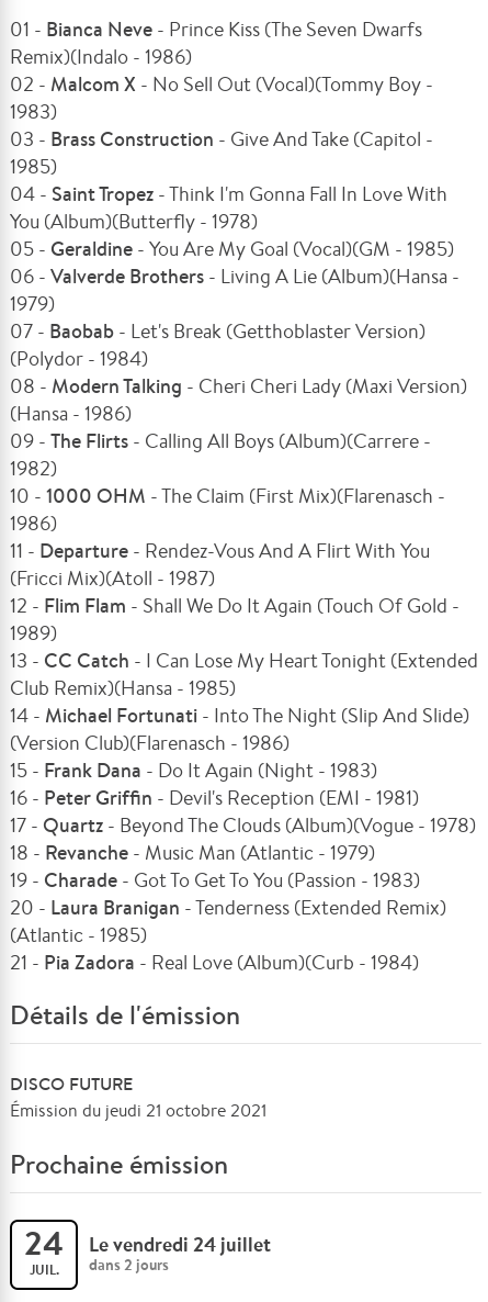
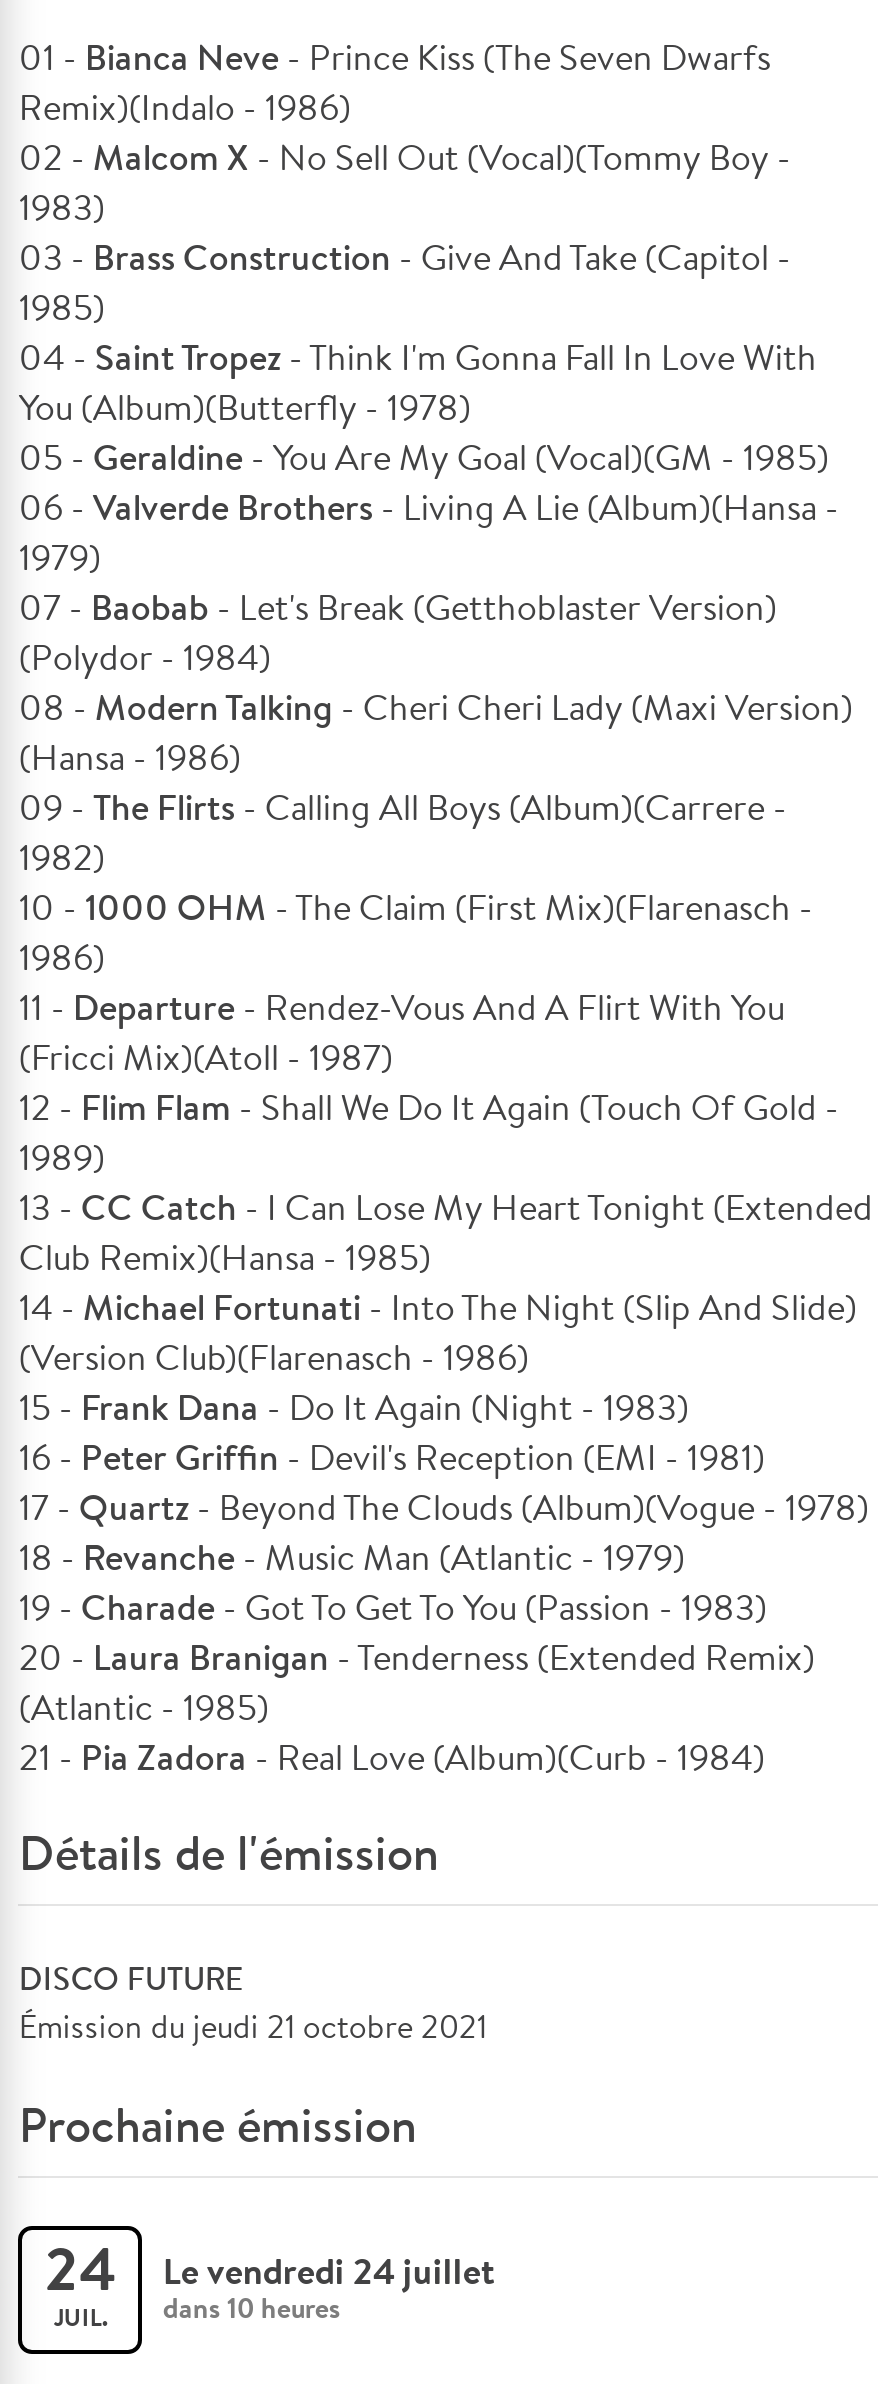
- 24 JUIL. dans 2 jours Le vendredi 24 juillet
+ 24 JUIL. dans 10 heures Le vendredi 24 juillet
